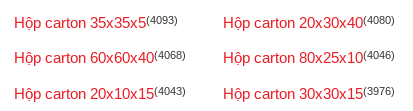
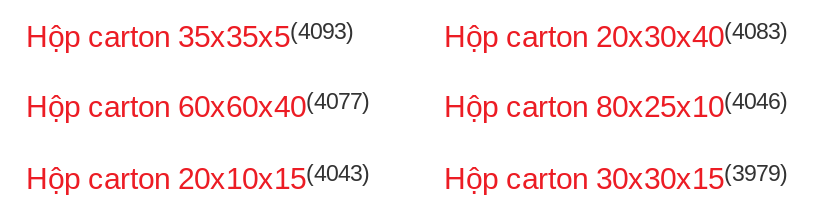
- Hộp carton 20x30x40(4080)
+ Hộp carton 20x30x40(4083)

- Hộp carton 60x60x40(4068)
+ Hộp carton 60x60x40(4077)

- Hộp carton 30x30x15(3976)
+ Hộp carton 30x30x15(3979)
